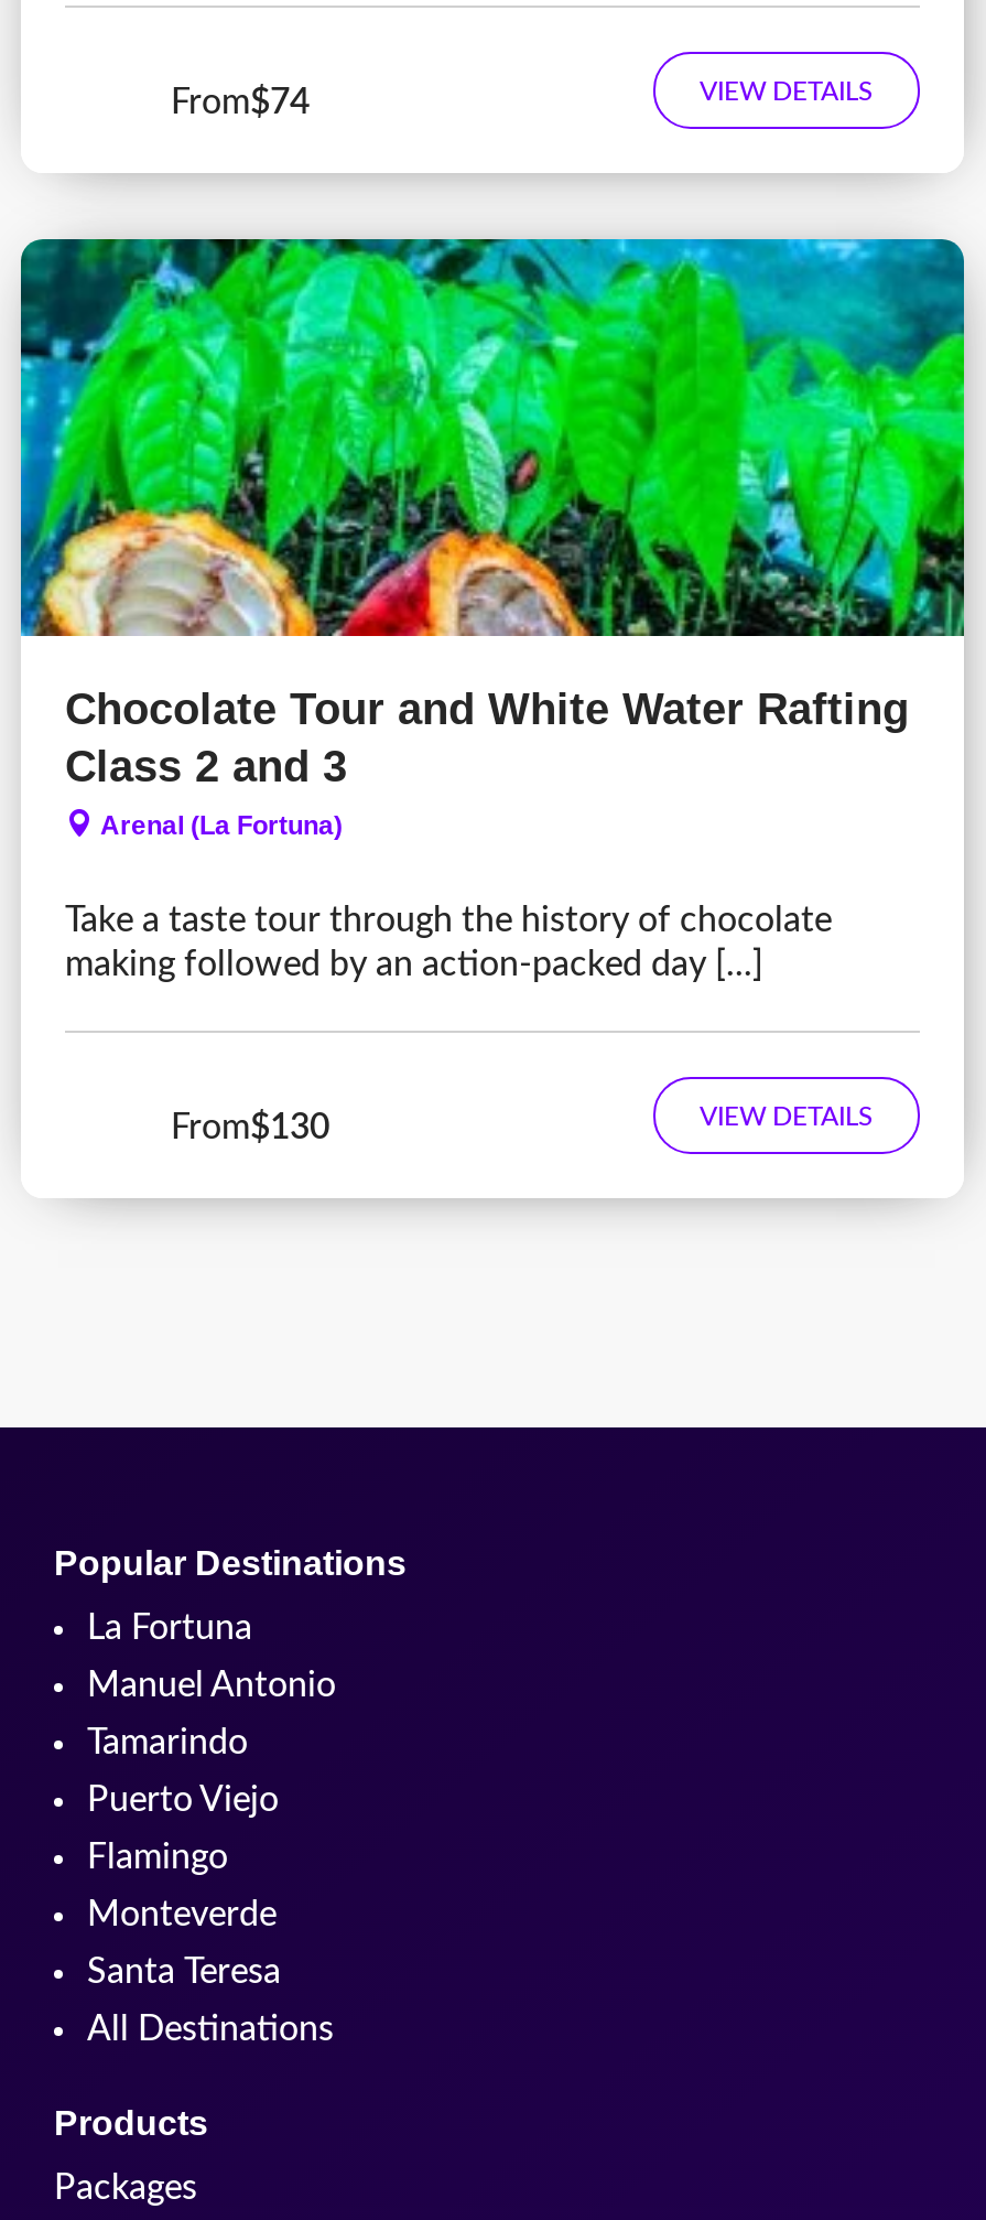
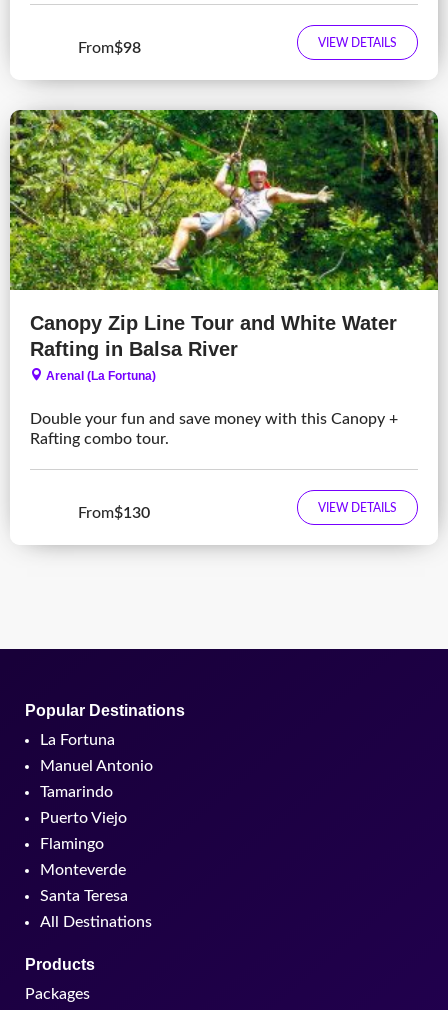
- From$74
+ From$98

- [image]
- Chocolate Tour and White Water Rafting
- Class 2 and 3
+ [image]
+ Canopy Zip Line Tour and White Water
+ Rafting in Balsa River

- Take a taste tour through the history of chocolate
- making followed by an action-packed day [...]
+ Double your fun and save money with this Canopy +
+ Rafting combo tour.
